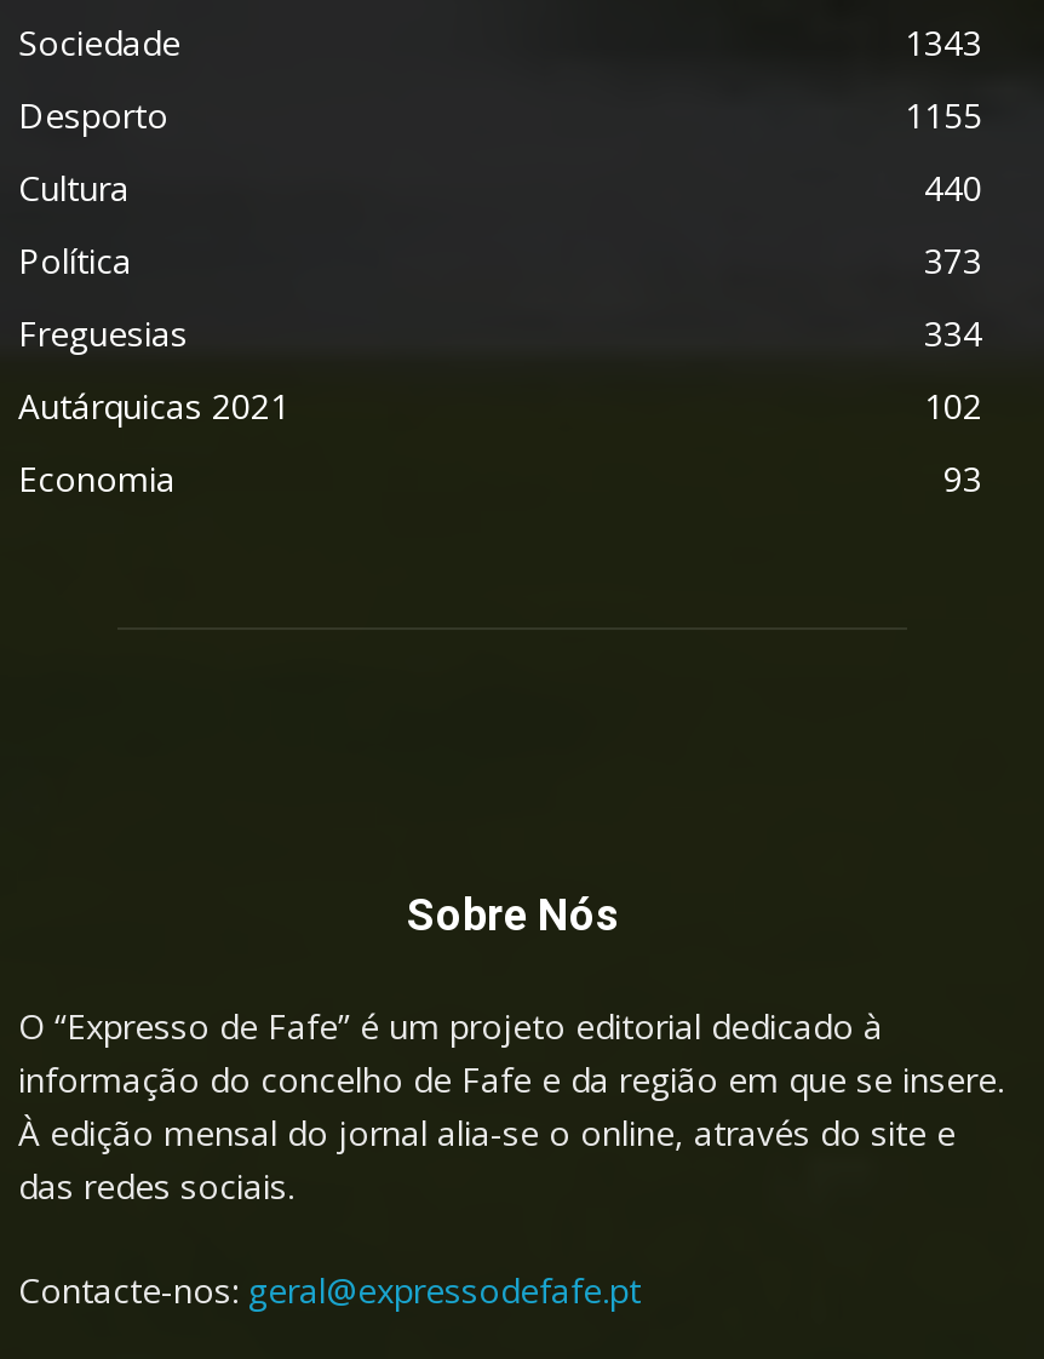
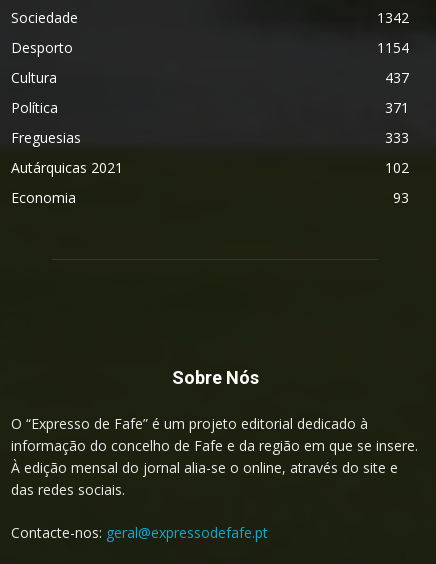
- 1343
+ 1342

- 1155
+ 1154

- 440
+ 437

- 373
+ 371

- 334
+ 333
